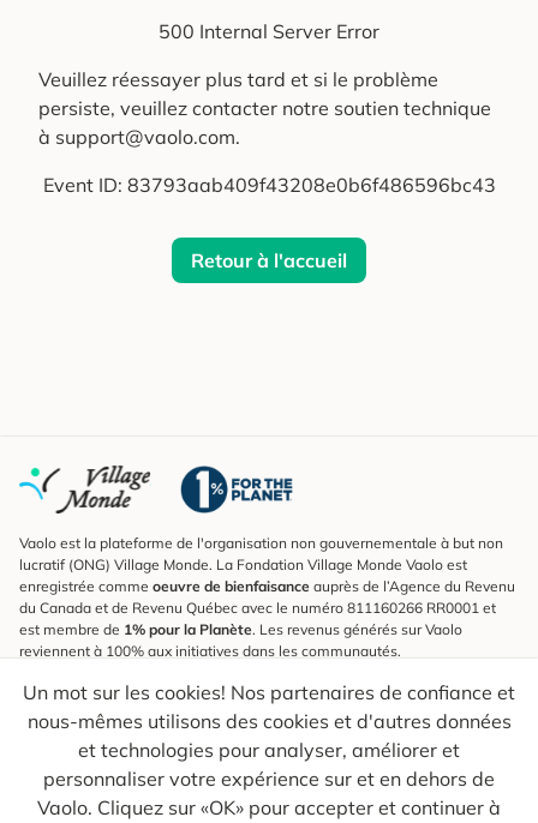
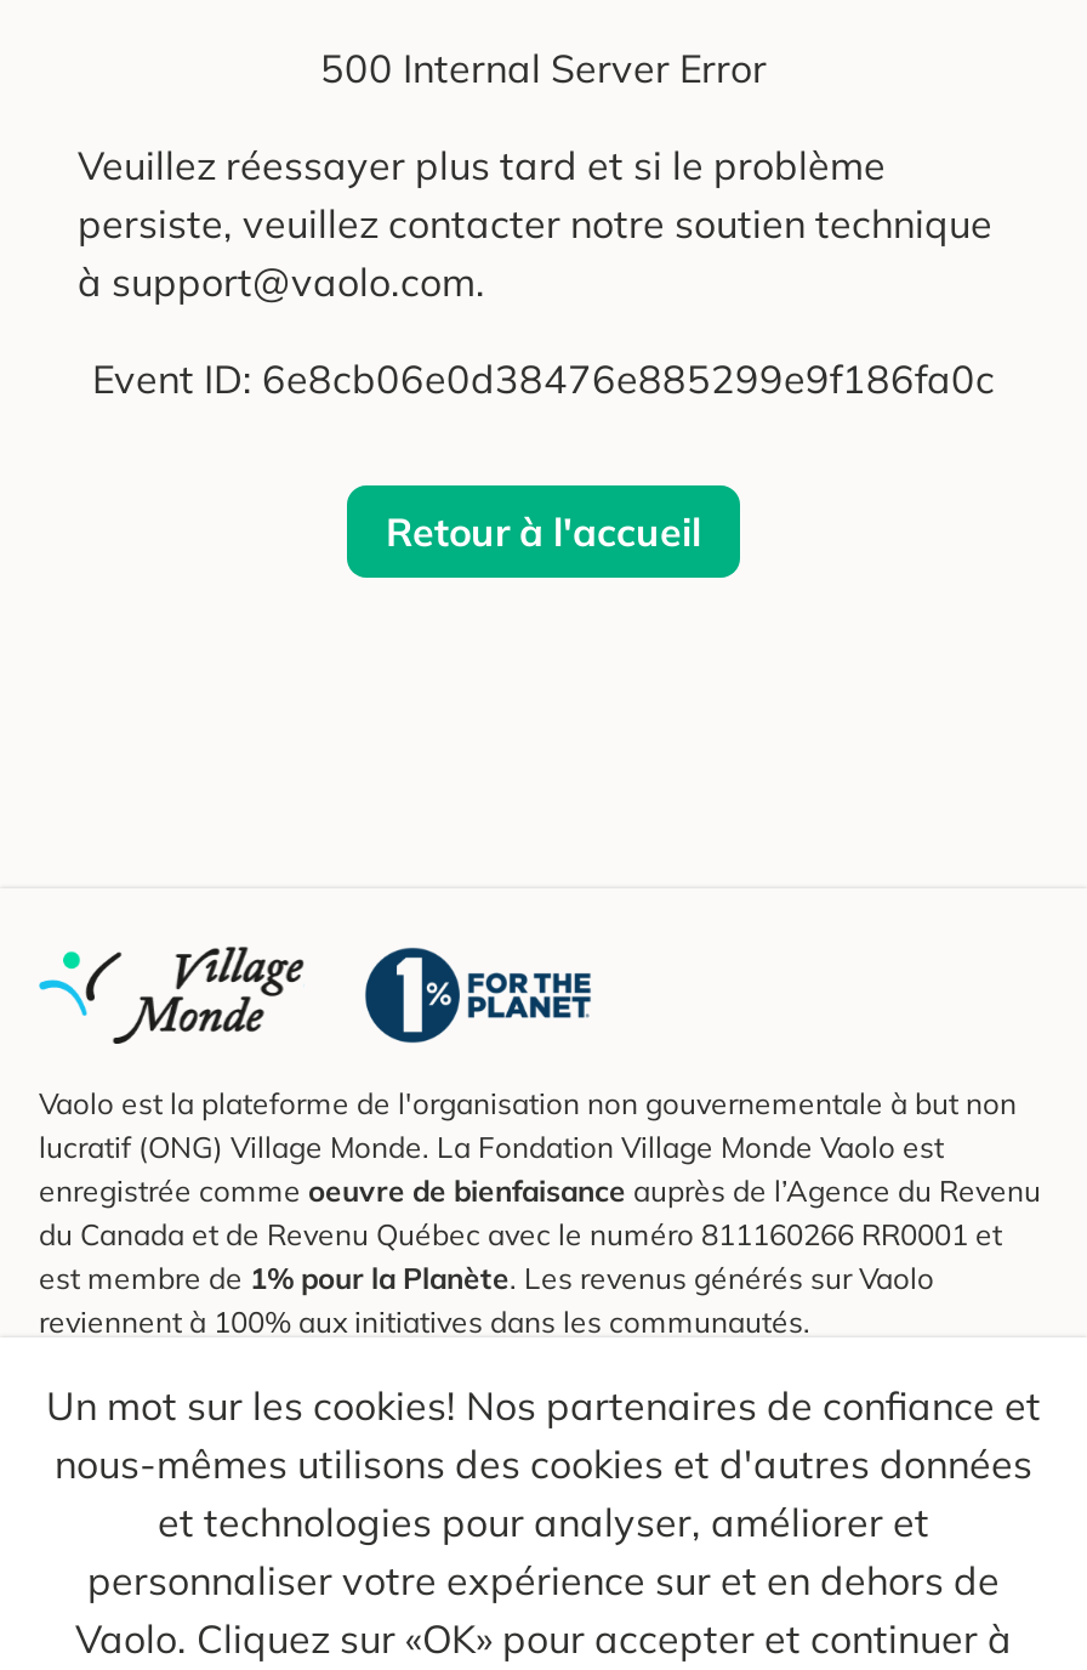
- Event ID: 83793aab409f43208e0b6f486596bc43
+ Event ID: 6e8cb06e0d38476e885299e9f186fa0c
